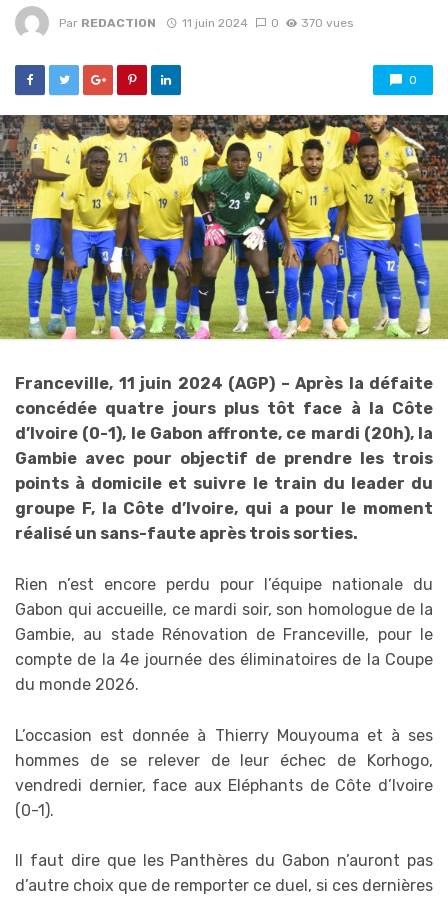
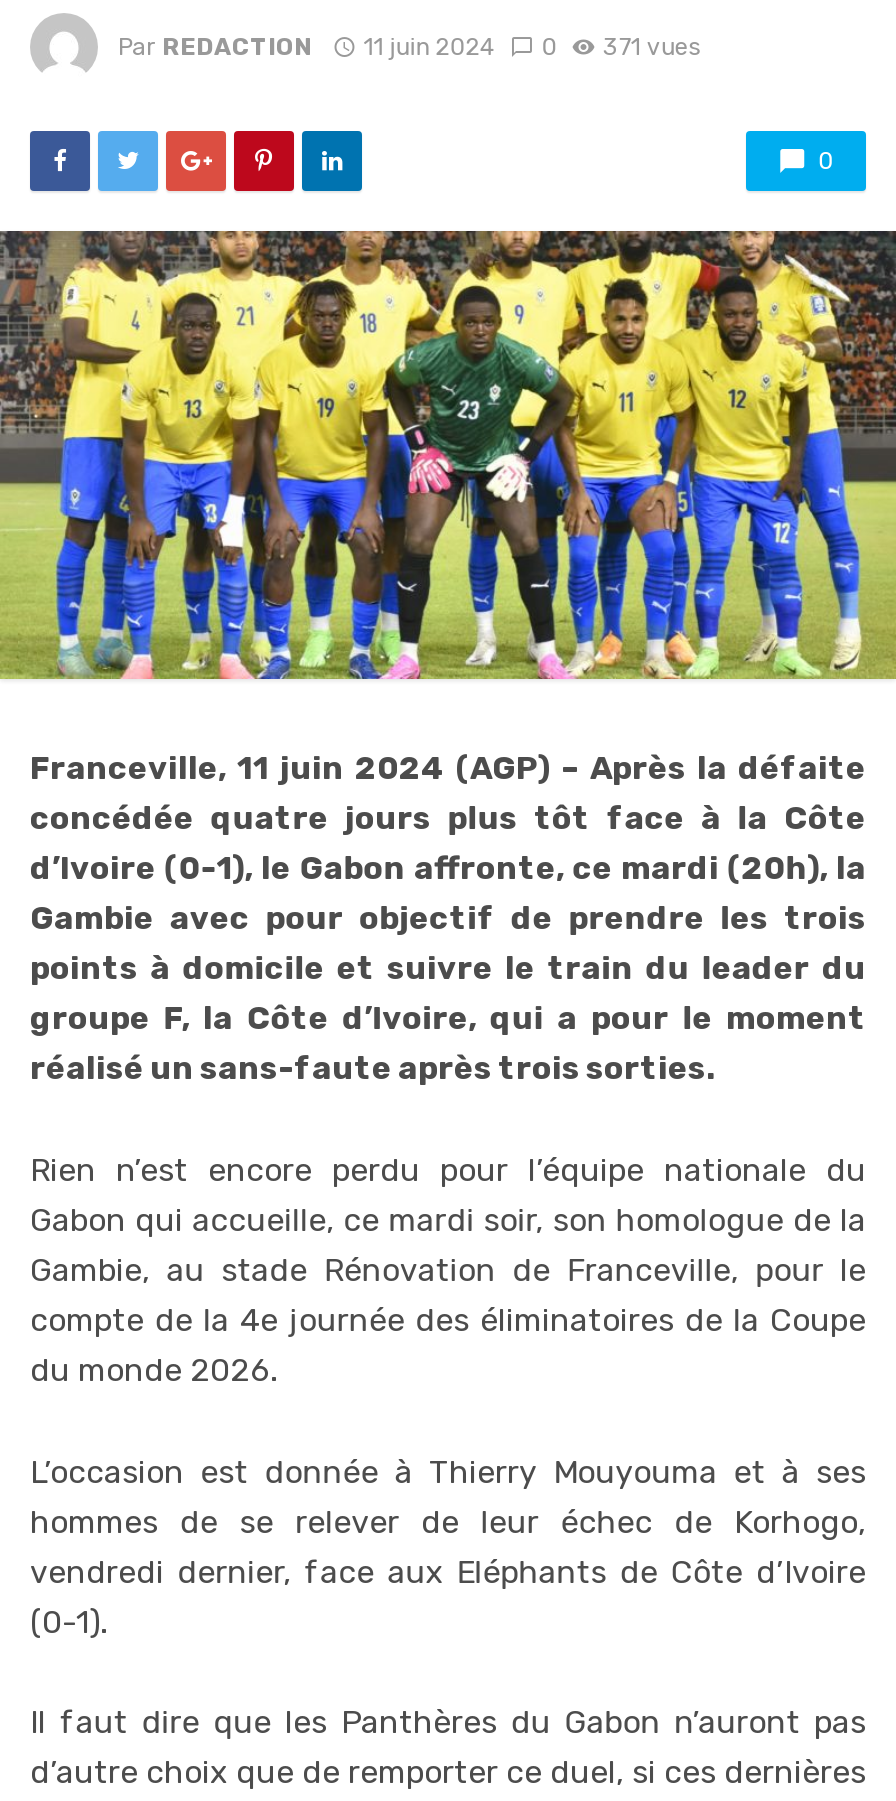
- Par REDACTION 11 juin 2024 0 370 vues
+ Par REDACTION 11 juin 2024 0 371 vues
